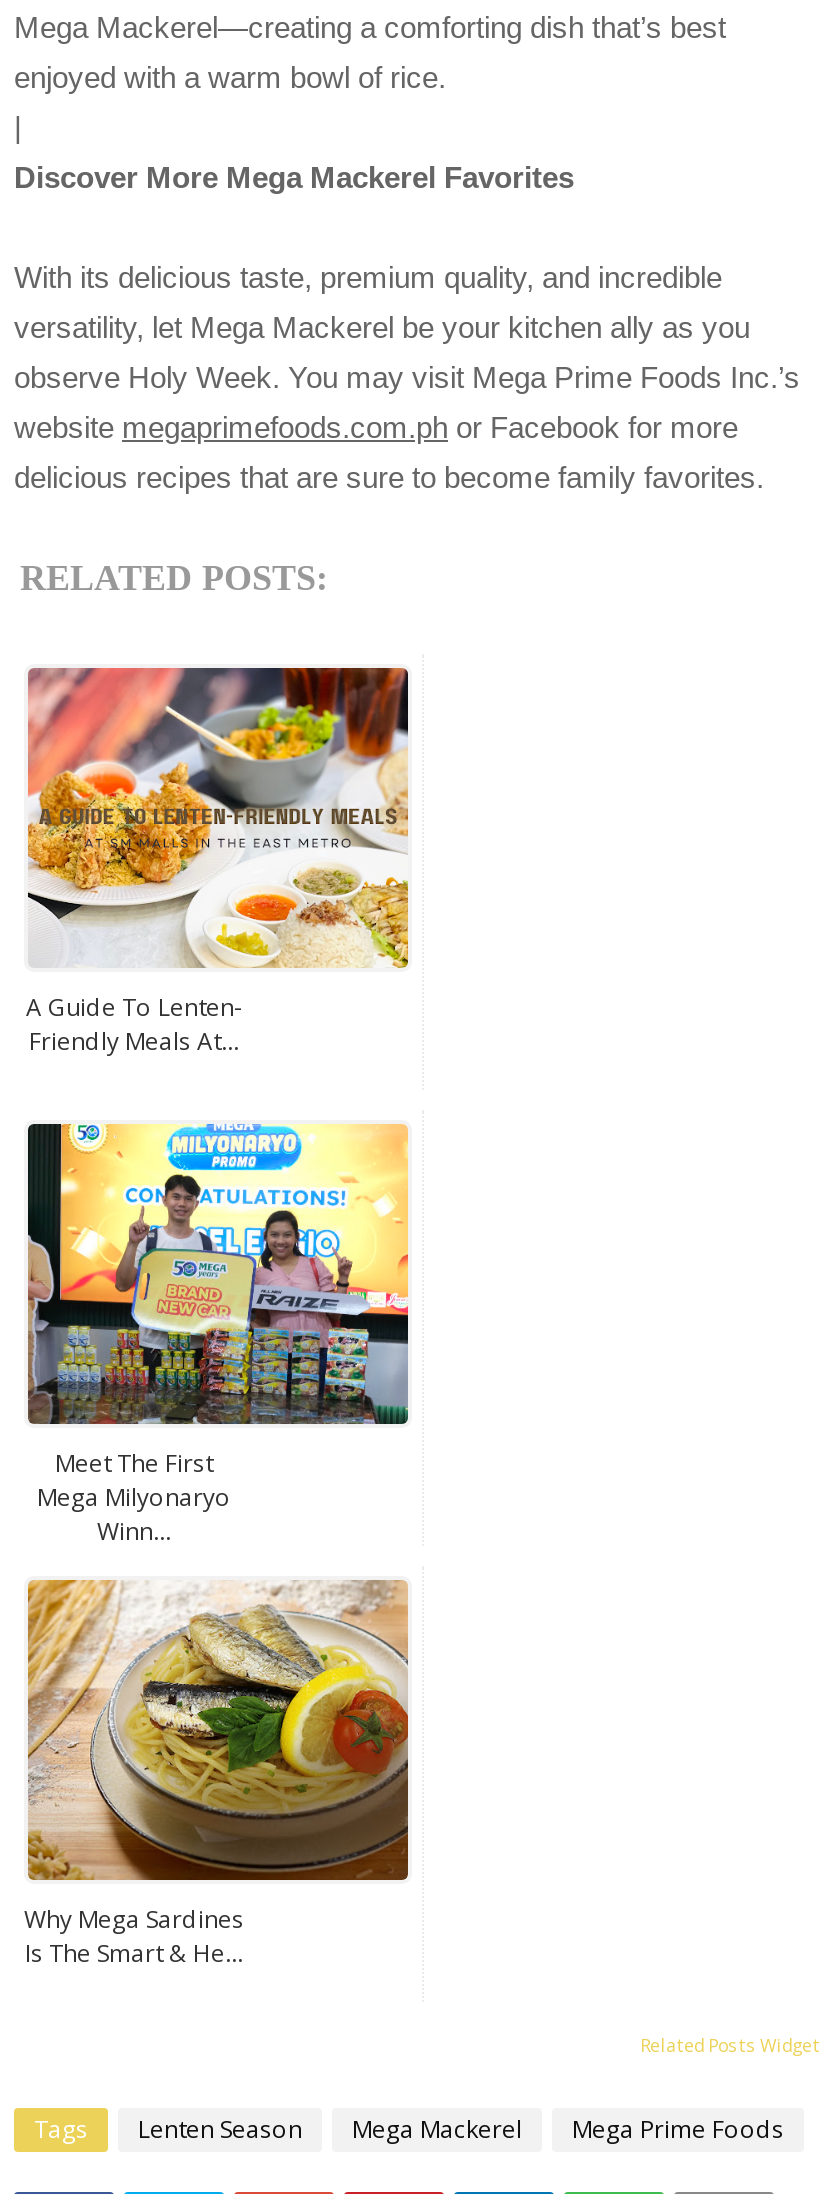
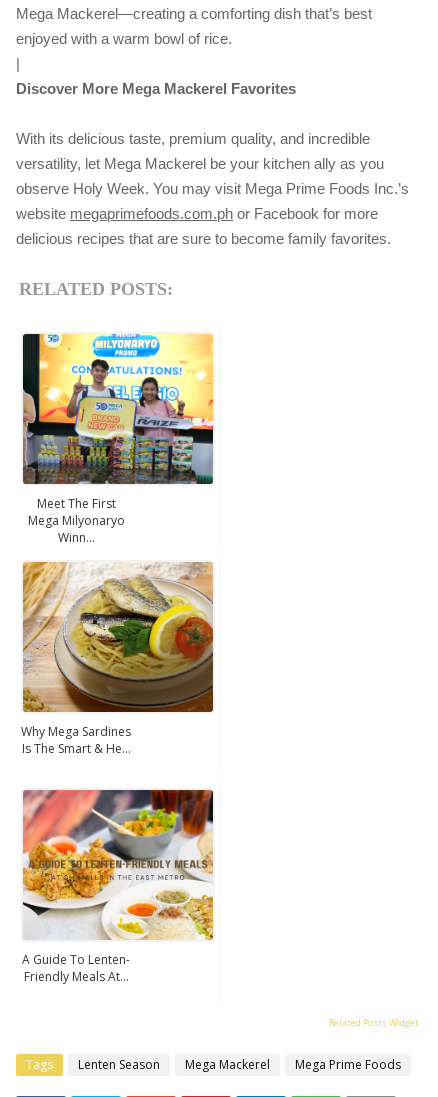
moved down: [image] | A Guide To Lenten- | Friendly Meals At...

moved up: [image] | Meet The First | Mega Milyonaryo | Winn... | Why Mega Sardines | Is The Smart & He...
